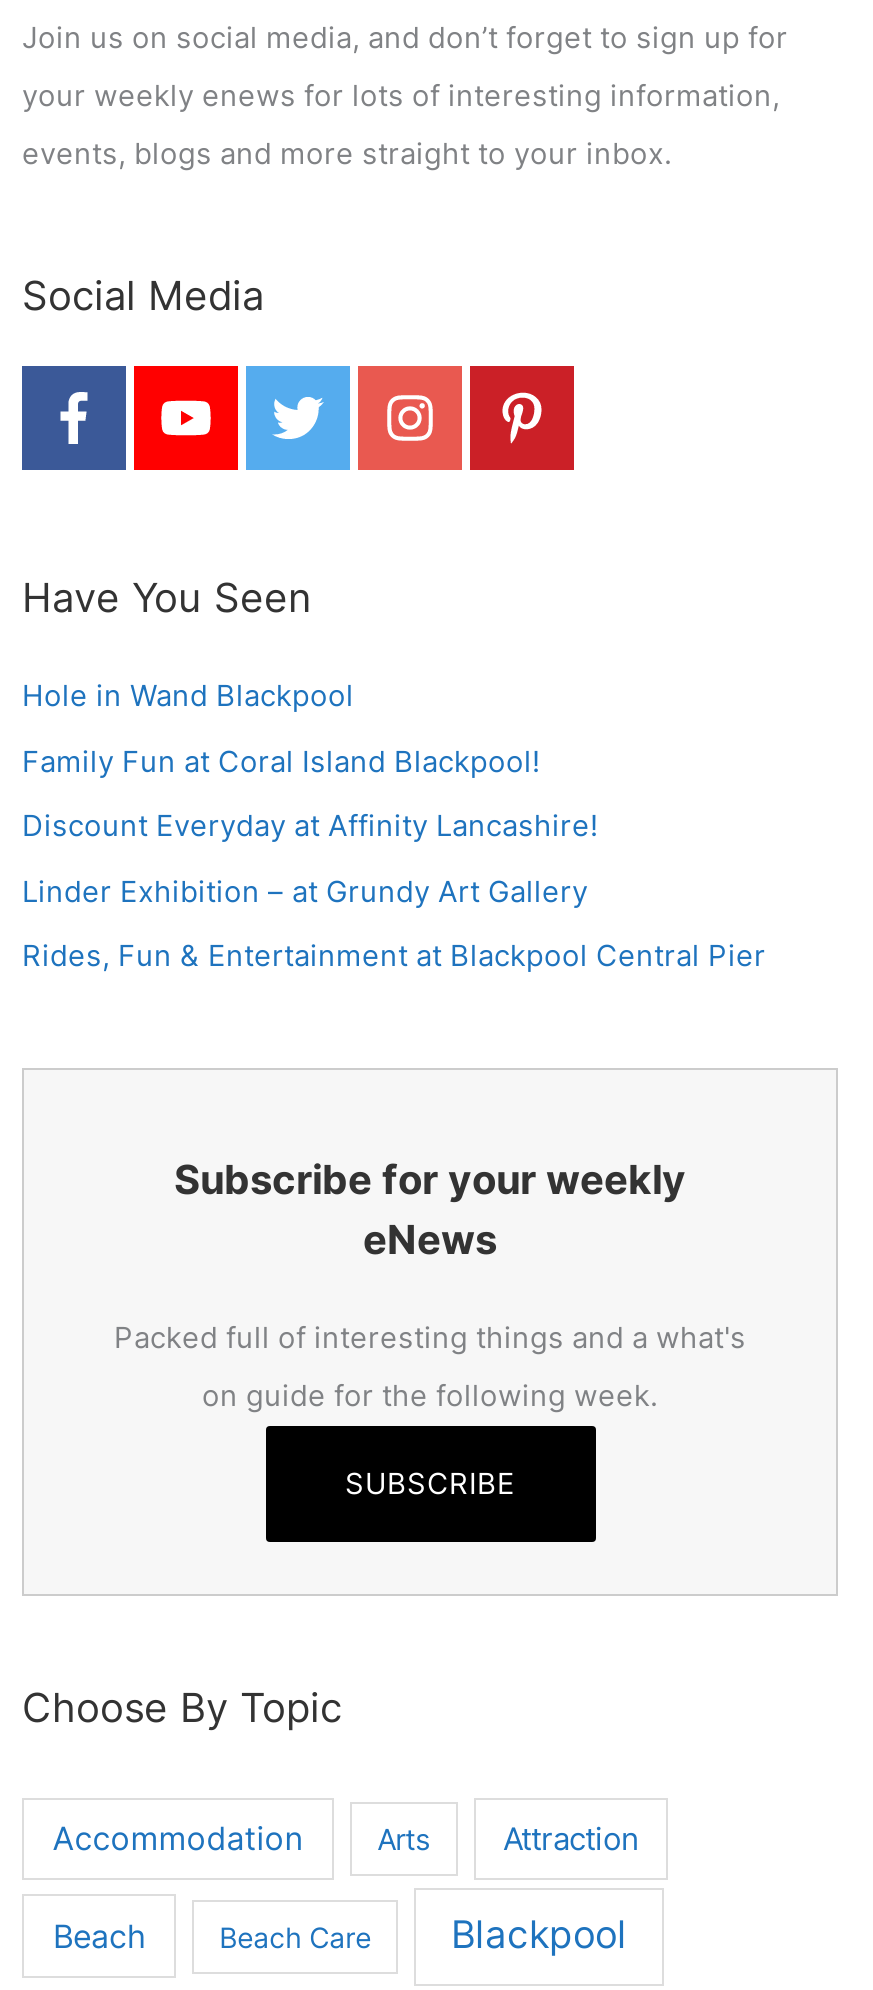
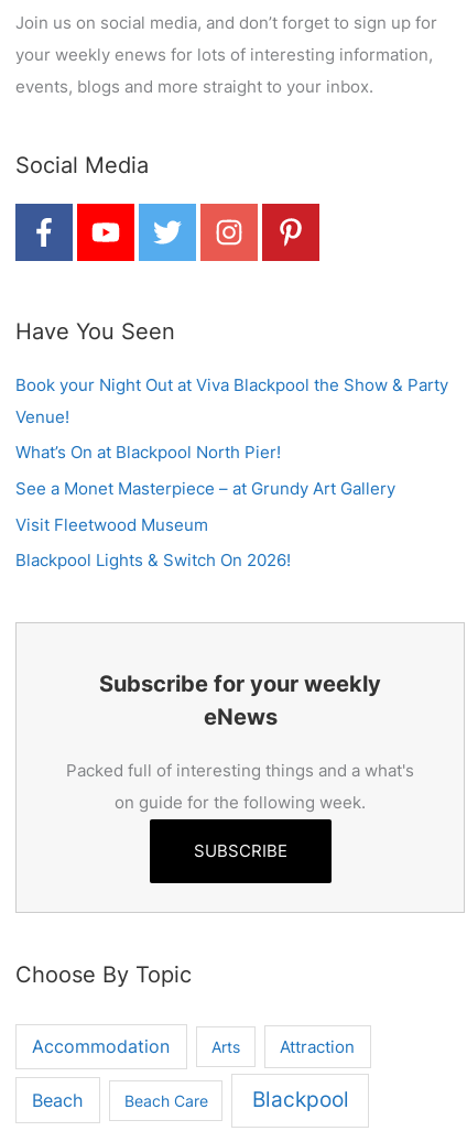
- Hole in Wand Blackpool
- Family Fun at Coral Island Blackpool!
- Discount Everyday at Affinity Lancashire!
- Linder Exhibition – at Grundy Art Gallery
- Rides, Fun & Entertainment at Blackpool Central Pier
+ Book your Night Out at Viva Blackpool the Show & Party
+ Venue!
+ What’s On at Blackpool North Pier!
+ See a Monet Masterpiece – at Grundy Art Gallery
+ Visit Fleetwood Museum
+ Blackpool Lights & Switch On 2026!
